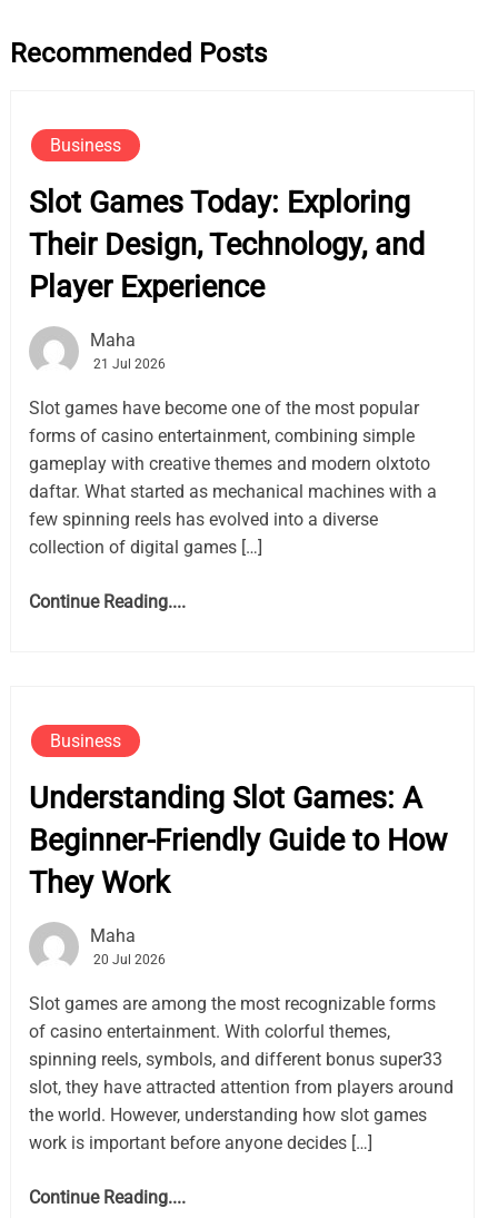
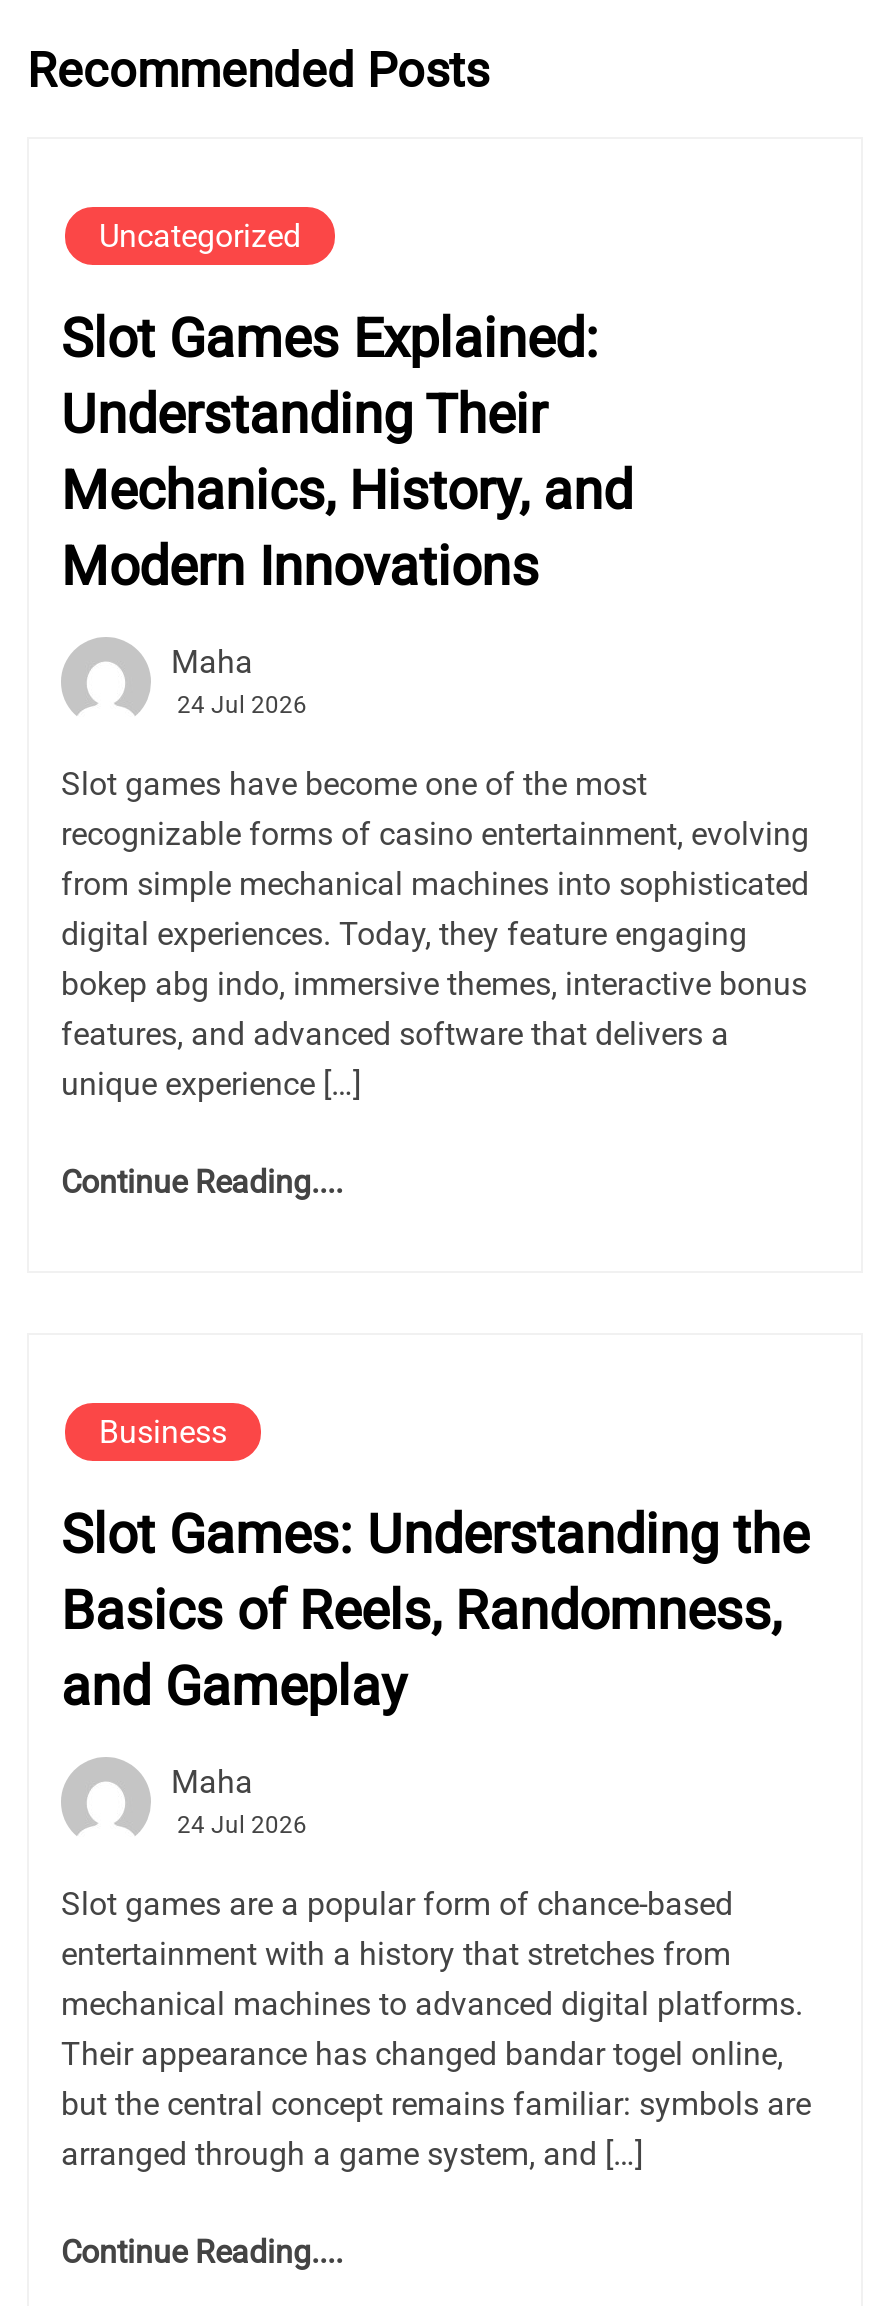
- Business
+ Uncategorized

- Slot Games Today: Exploring
- Their Design, Technology, and
- Player Experience
+ Slot Games Explained:
+ Understanding Their
+ Mechanics, History, and
+ Modern Innovations

- 21 Jul 2026
+ 24 Jul 2026

- Slot games have become one of the most popular
- forms of casino entertainment, combining simple
- gameplay with creative themes and modern olxtoto
- daftar. What started as mechanical machines with a
- few spinning reels has evolved into a diverse
- collection of digital games […]
+ Slot games have become one of the most
+ recognizable forms of casino entertainment, evolving
+ from simple mechanical machines into sophisticated
+ digital experiences. Today, they feature engaging
+ bokep abg indo, immersive themes, interactive bonus
+ features, and advanced software that delivers a
+ unique experience […]

- Understanding Slot Games: A
- Beginner-Friendly Guide to How
- They Work
+ Slot Games: Understanding the
+ Basics of Reels, Randomness,
+ and Gameplay

- 20 Jul 2026
+ 24 Jul 2026

- Slot games are among the most recognizable forms
- of casino entertainment. With colorful themes,
- spinning reels, symbols, and different bonus super33
- slot, they have attracted attention from players around
- the world. However, understanding how slot games
- work is important before anyone decides […]
+ Slot games are a popular form of chance-based
+ entertainment with a history that stretches from
+ mechanical machines to advanced digital platforms.
+ Their appearance has changed bandar togel online,
+ but the central concept remains familiar: symbols are
+ arranged through a game system, and […]
